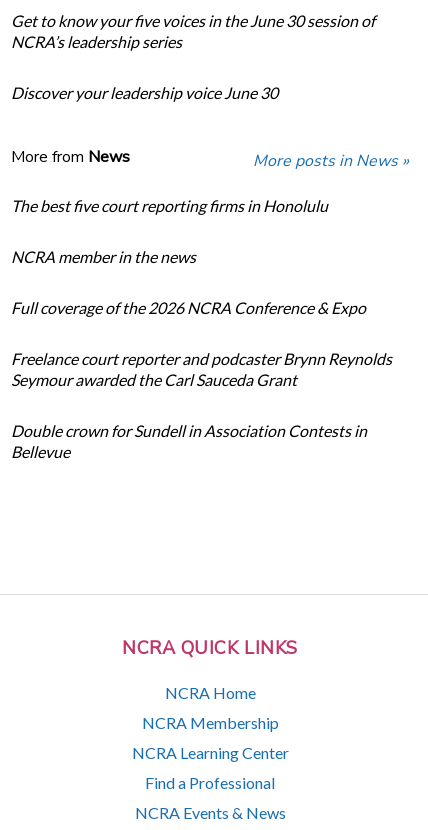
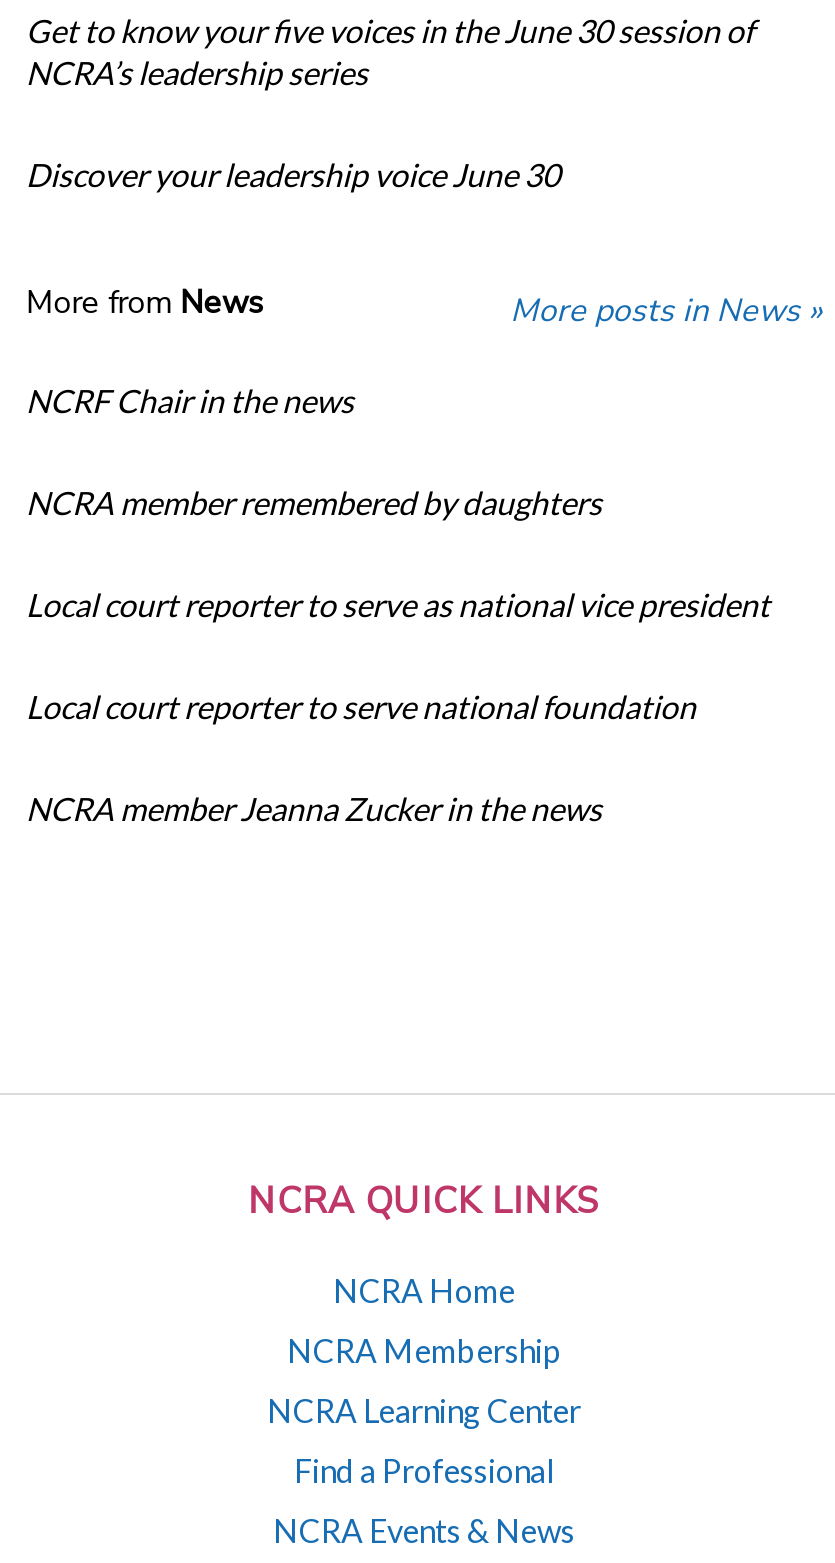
- The best five court reporting firms in Honolulu
+ NCRF Chair in the news

- NCRA member in the news
+ NCRA member remembered by daughters

- Full coverage of the 2026 NCRA Conference & Expo
+ Local court reporter to serve as national vice president

- Freelance court reporter and podcaster Brynn Reynolds
- Seymour awarded the Carl Sauceda Grant
+ Local court reporter to serve national foundation

- Double crown for Sundell in Association Contests in
- Bellevue
+ NCRA member Jeanna Zucker in the news
